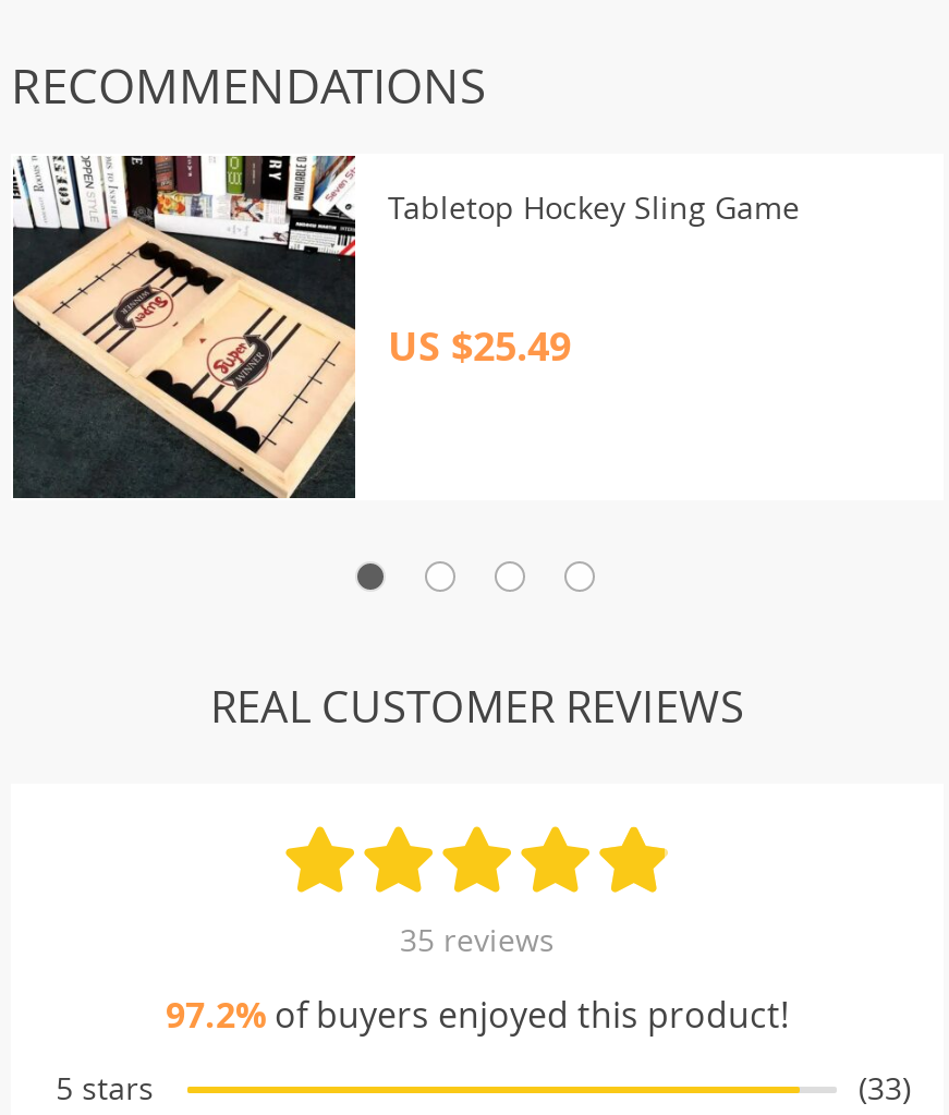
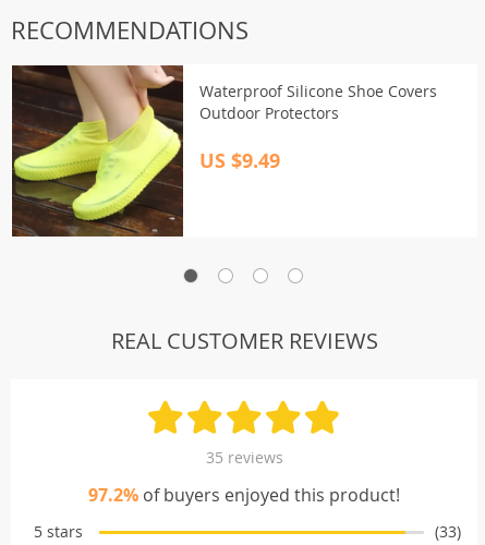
- [image]
- Tabletop Hockey Sling Game
+ [image]
+ Waterproof Silicone Shoe Covers
+ Outdoor Protectors

- US $25.49
+ US $9.49
